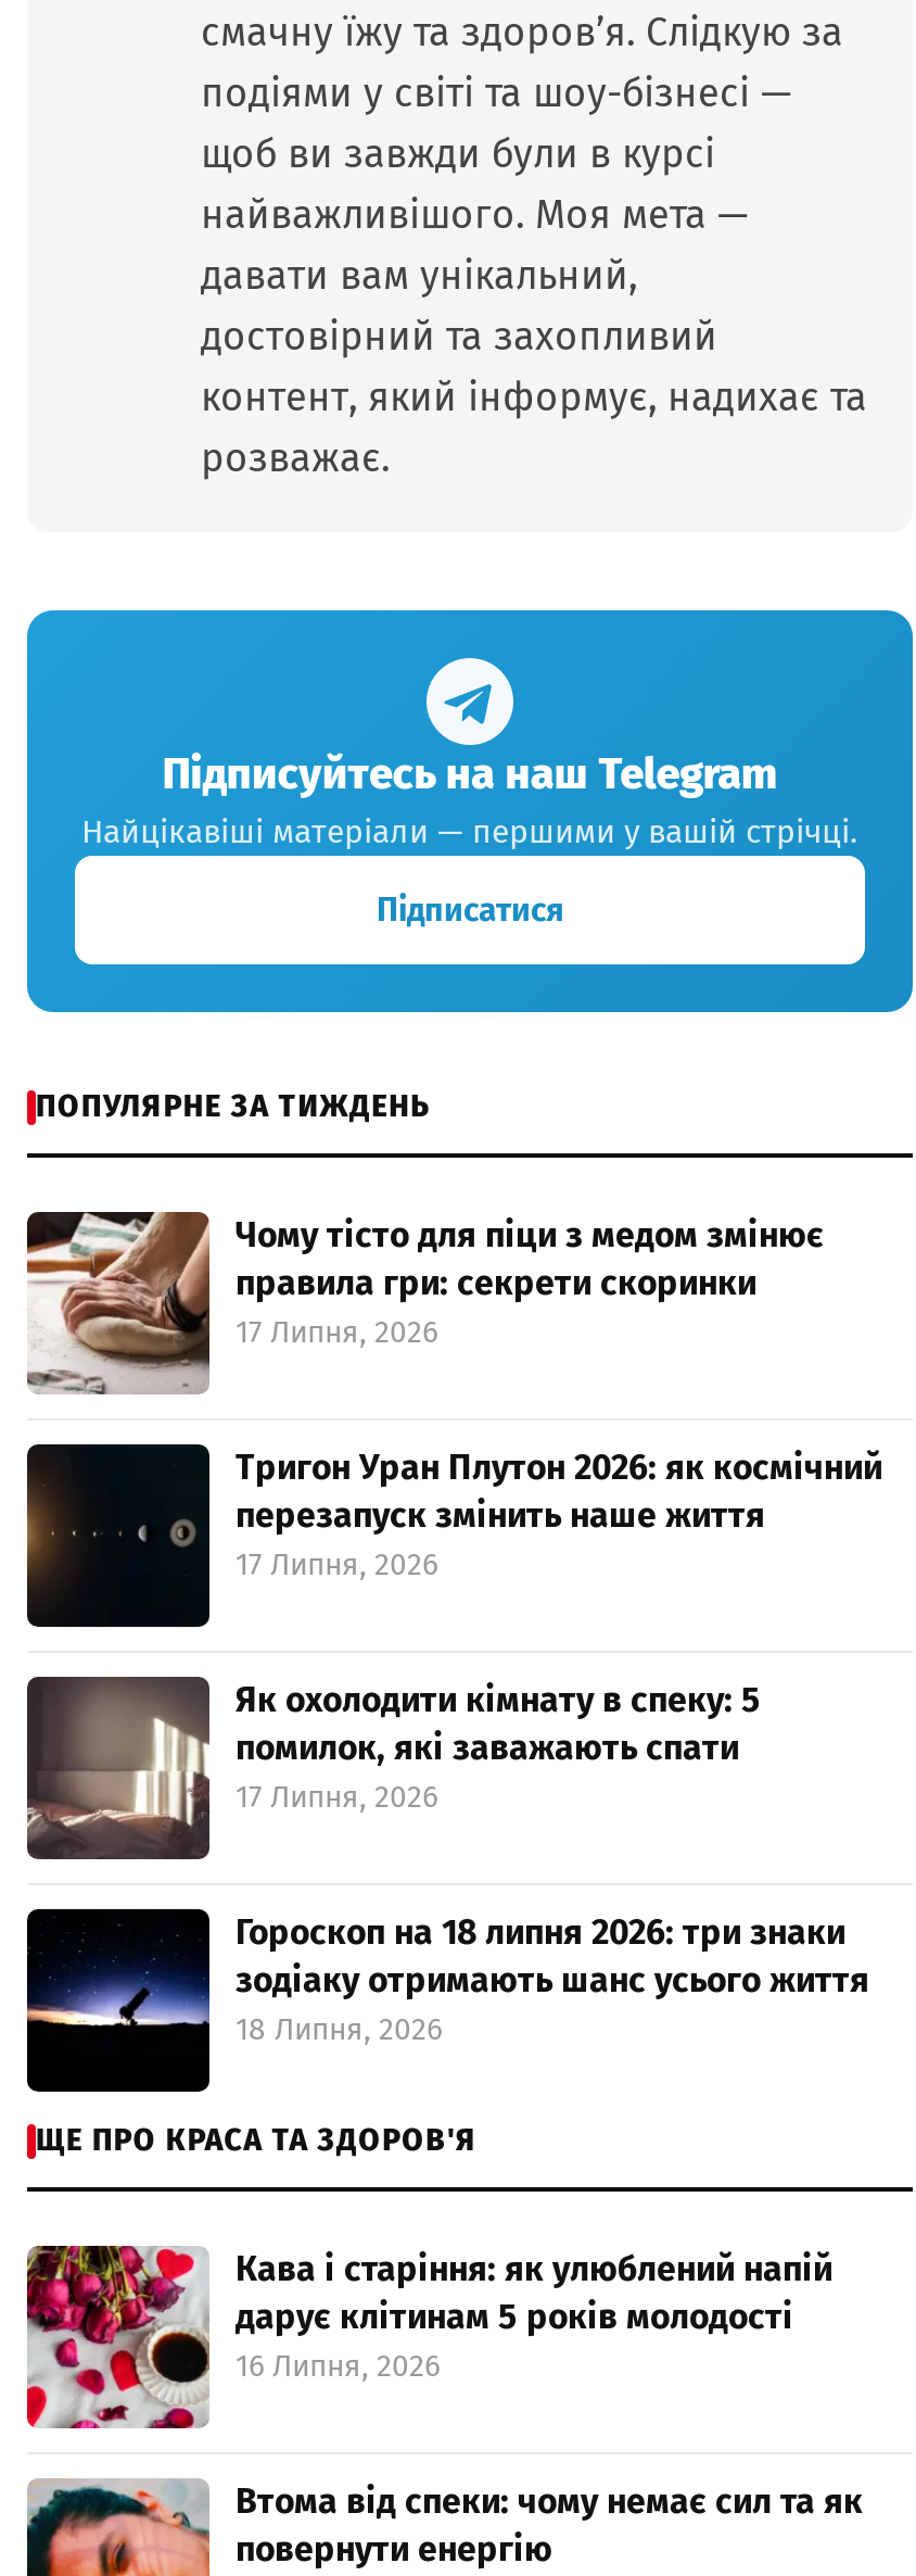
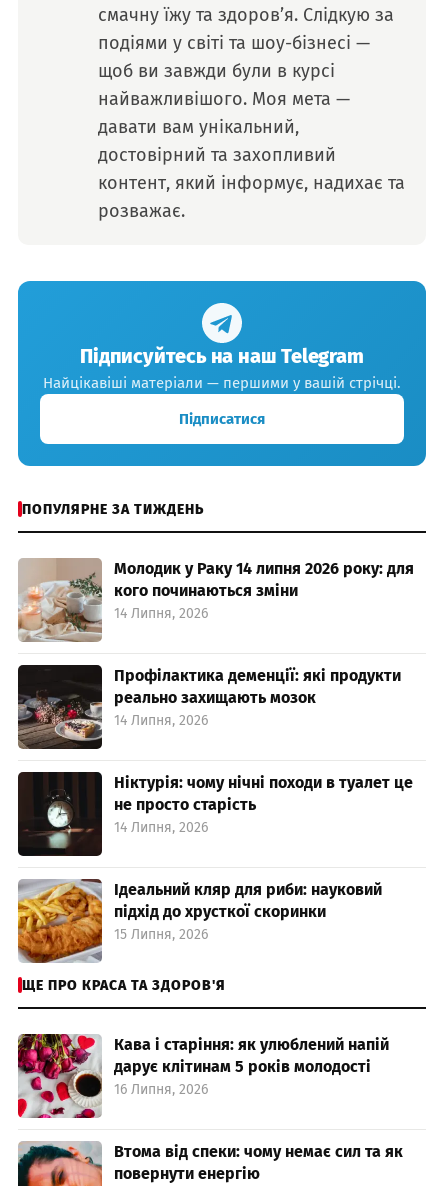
- [image]
- Чому тісто для піци з медом змінює
- правила гри: секрети скоринки
- 17 Липня, 2026
+ [image]
+ Молодик у Раку 14 липня 2026 року: для
+ кого починаються зміни
+ 14 Липня, 2026

- [image]
- Тригон Уран Плутон 2026: як космічний
- перезапуск змінить наше життя
- 17 Липня, 2026
+ [image]
+ Профілактика деменції: які продукти
+ реально захищають мозок
+ 14 Липня, 2026

- [image]
- Як охолодити кімнату в спеку: 5
- помилок, які заважають спати
- 17 Липня, 2026
+ [image]
+ Ніктурія: чому нічні походи в туалет це
+ не просто старість
+ 14 Липня, 2026

- [image]
- Гороскоп на 18 липня 2026: три знаки
- зодіаку отримають шанс усього життя
- 18 Липня, 2026
+ [image]
+ Ідеальний кляр для риби: науковий
+ підхід до хрусткої скоринки
+ 15 Липня, 2026
